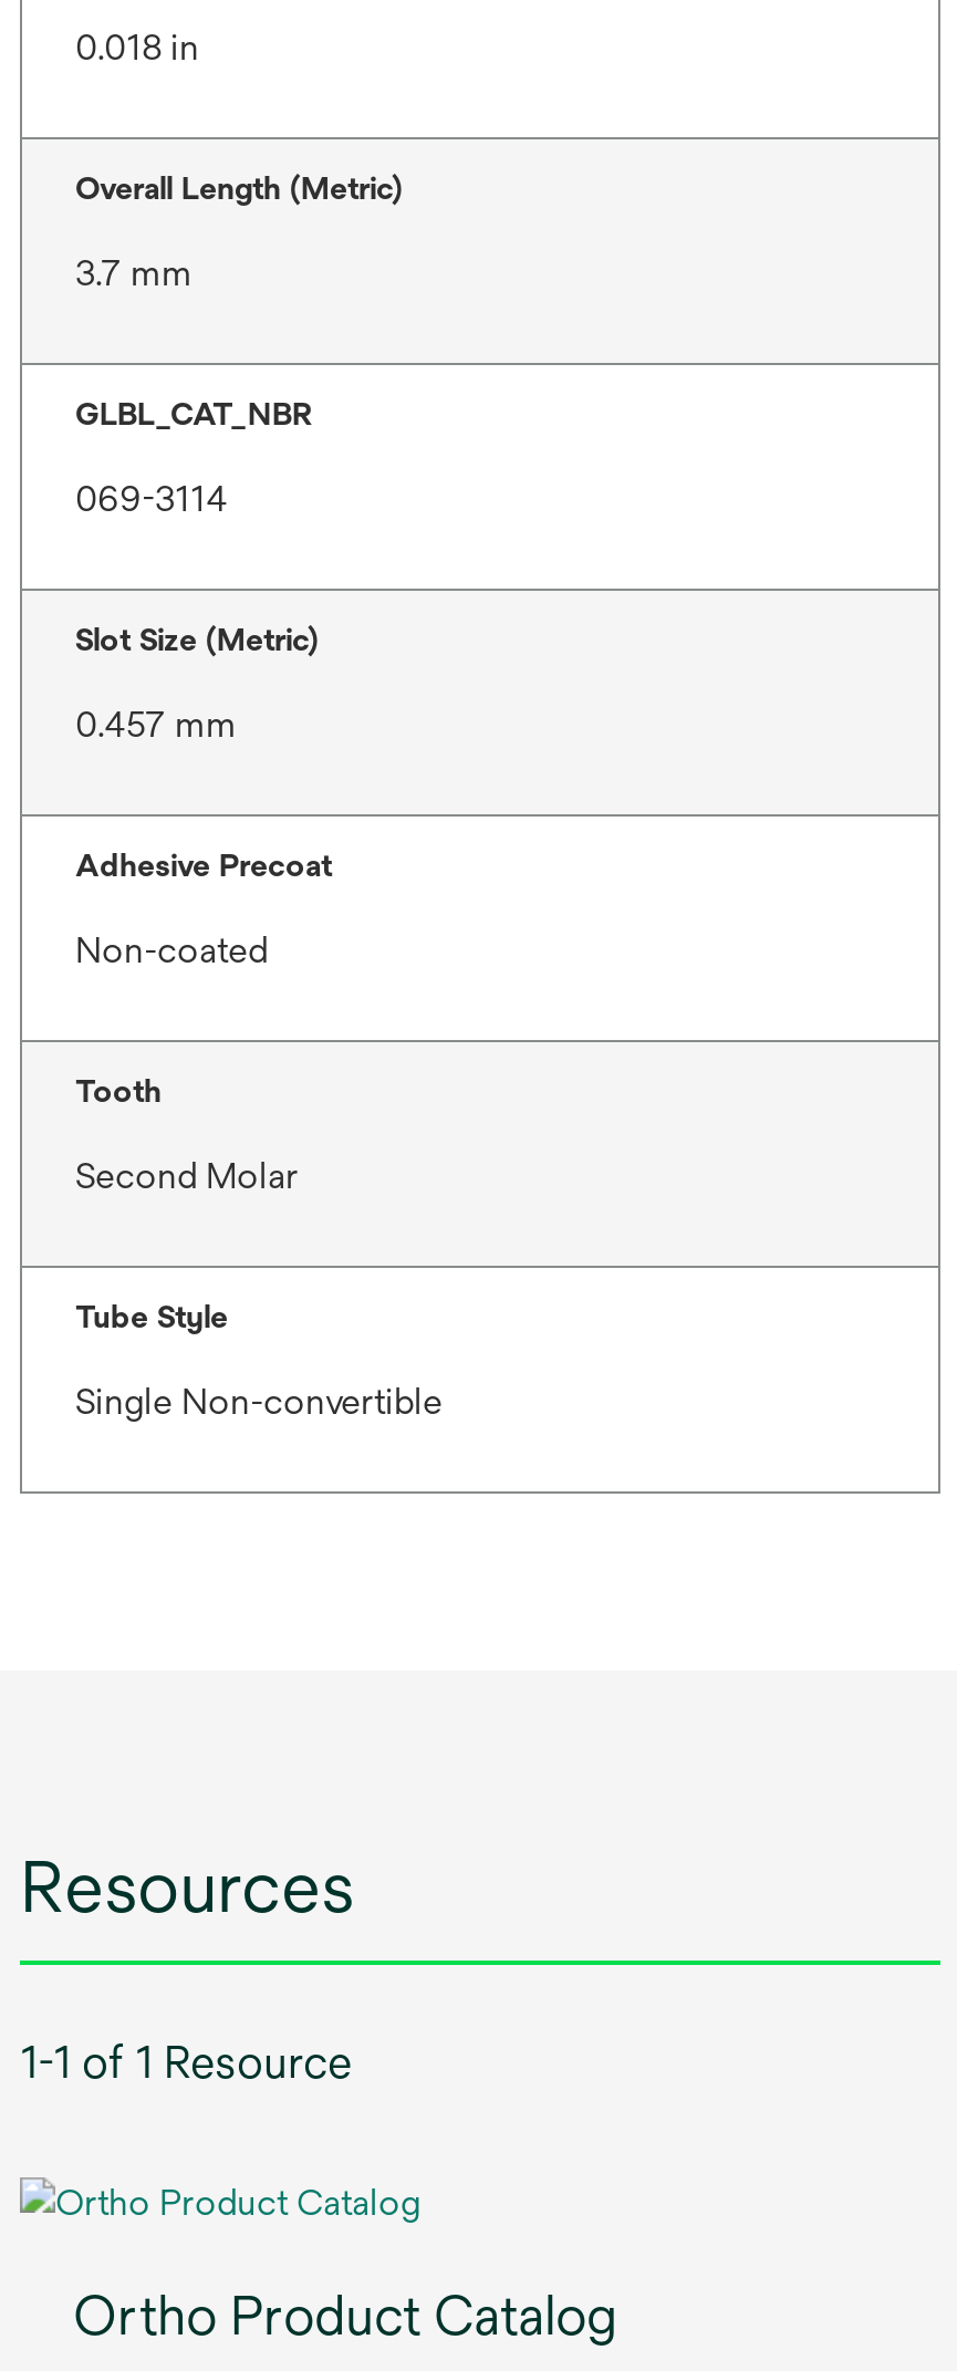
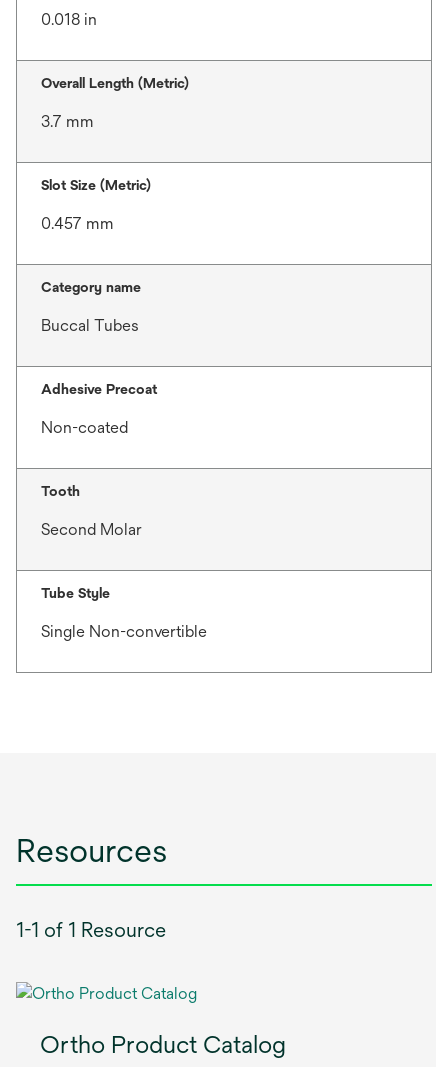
- GLBL_CAT_NBR
- 069-3114

moved up: Slot Size (Metric) | 0.457 mm

+ Category name
+ Buccal Tubes
